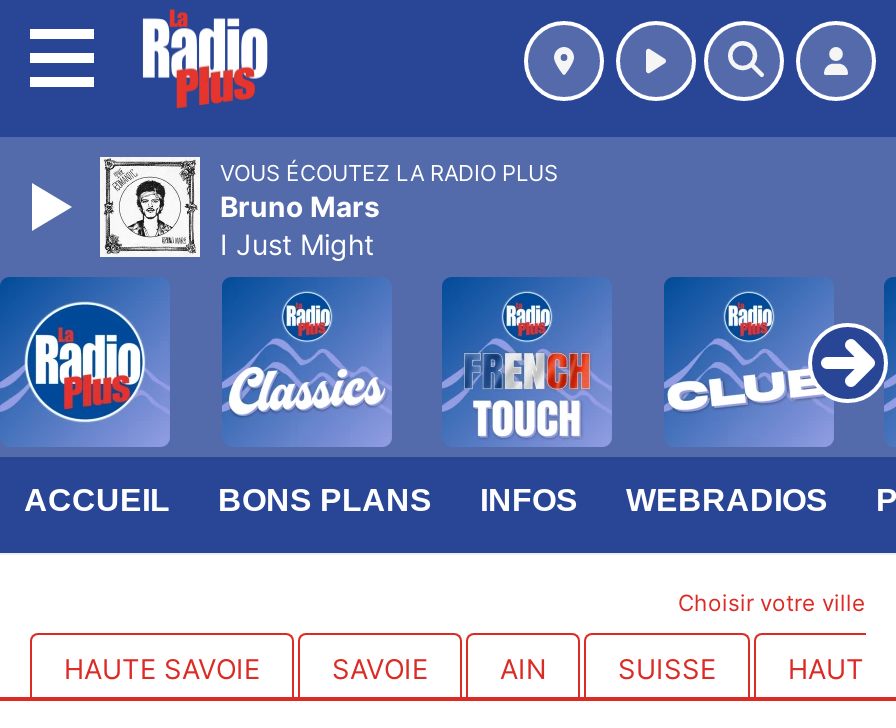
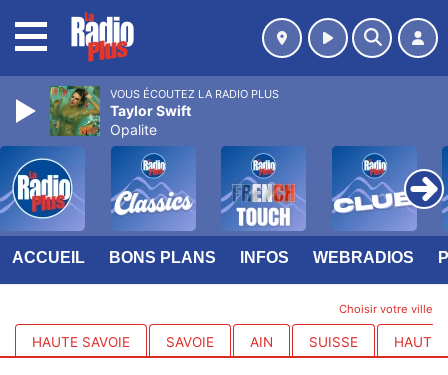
- [image]
- Bruno Mars
- I Just Might
+ [image]
+ Taylor Swift
+ Opalite
